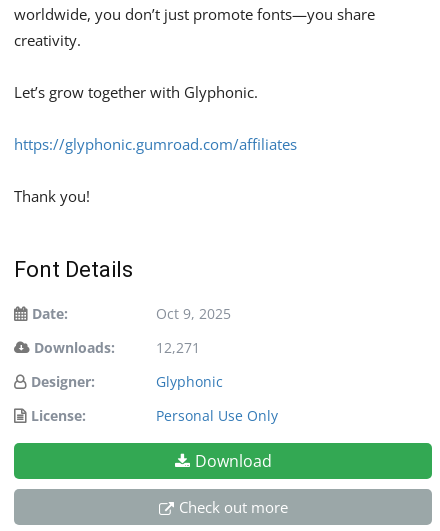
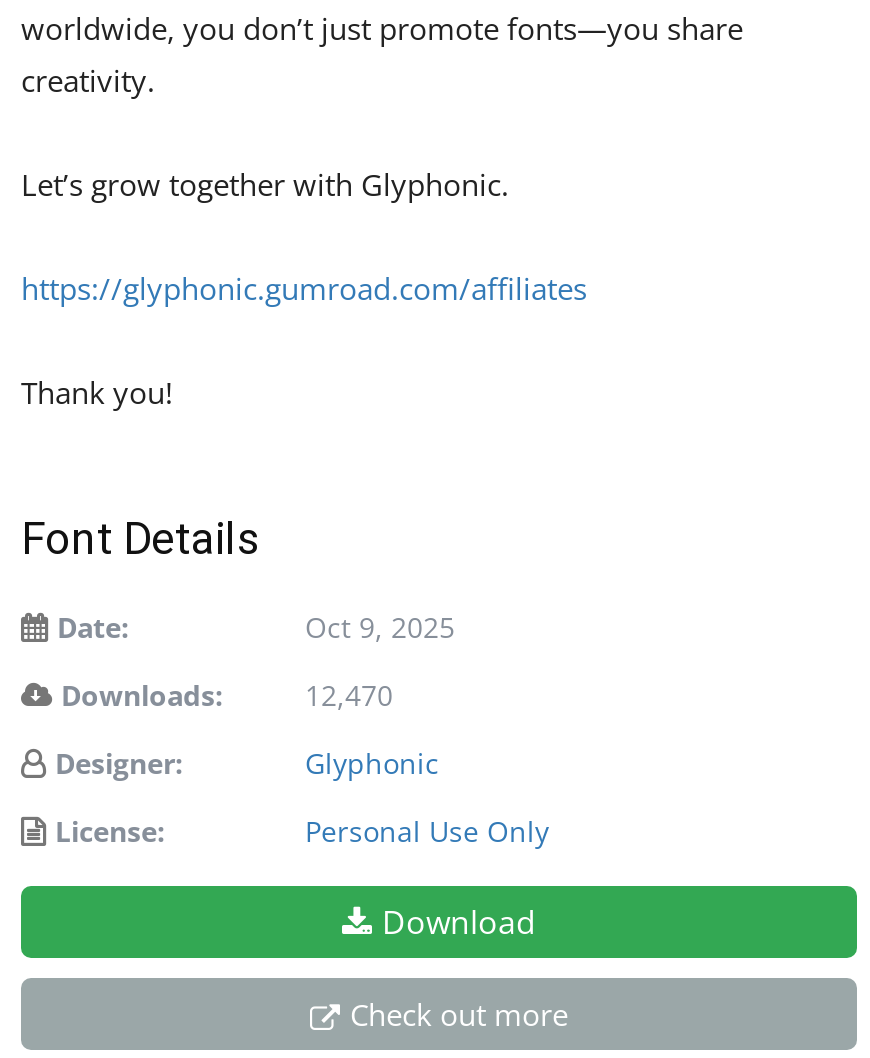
- 12,271
+ 12,470
